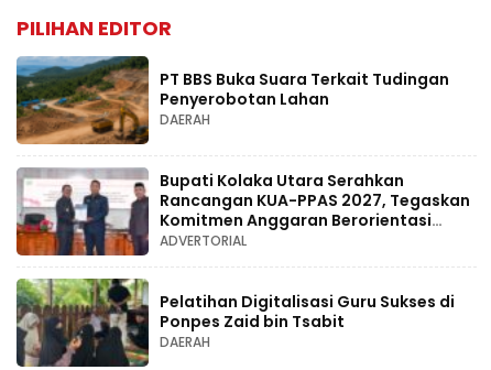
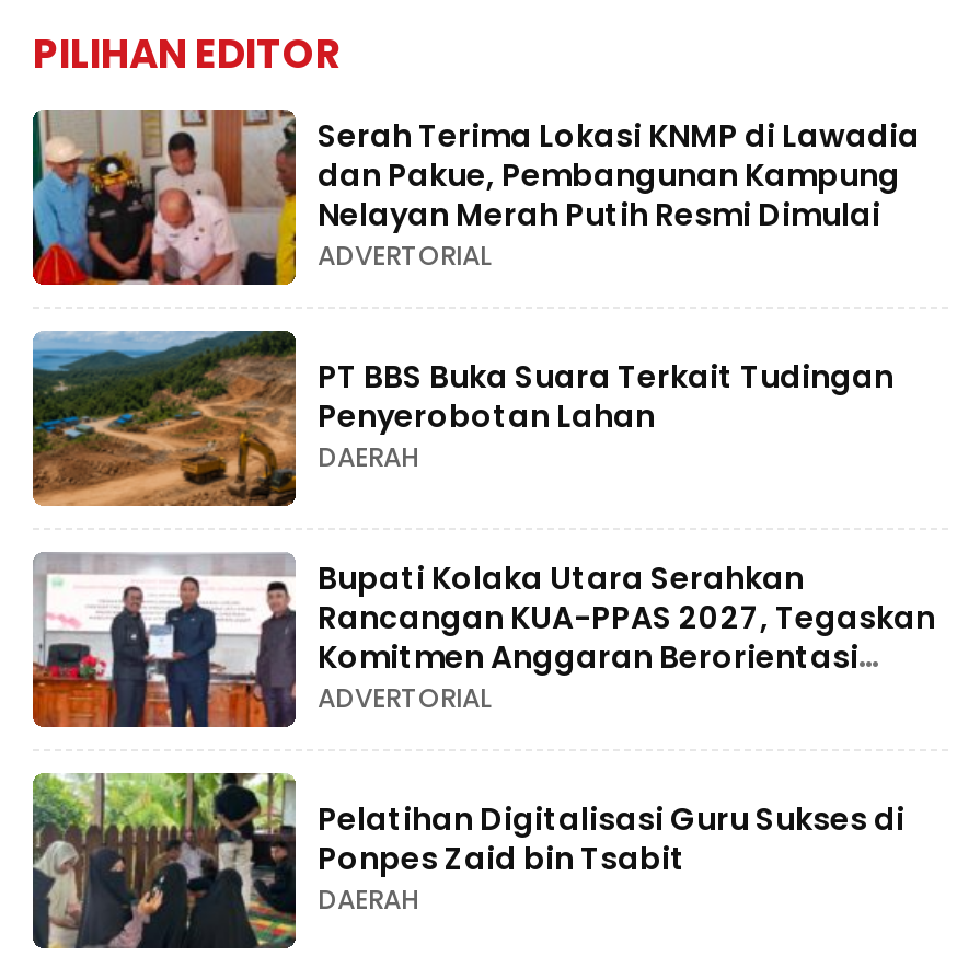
+ [image]
+ Serah Terima Lokasi KNMP di Lawadia
+ dan Pakue, Pembangunan Kampung
+ Nelayan Merah Putih Resmi Dimulai
+ ADVERTORIAL
